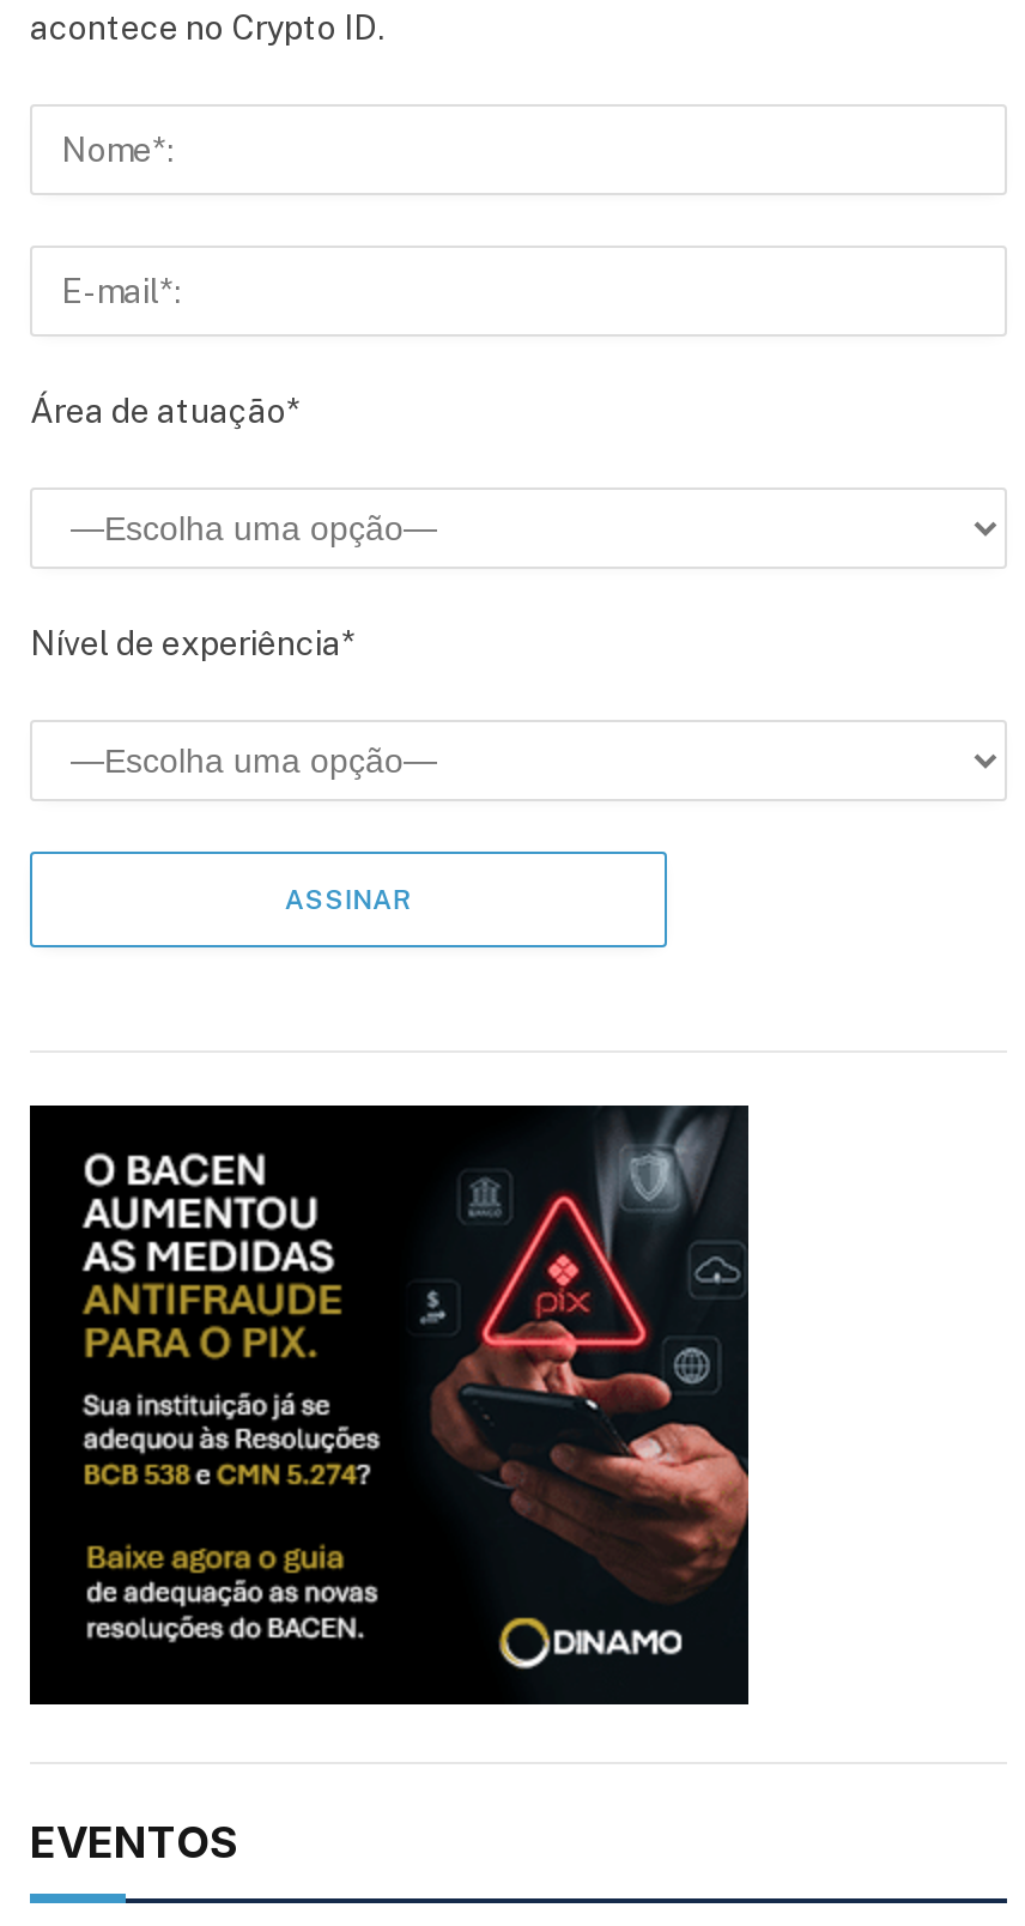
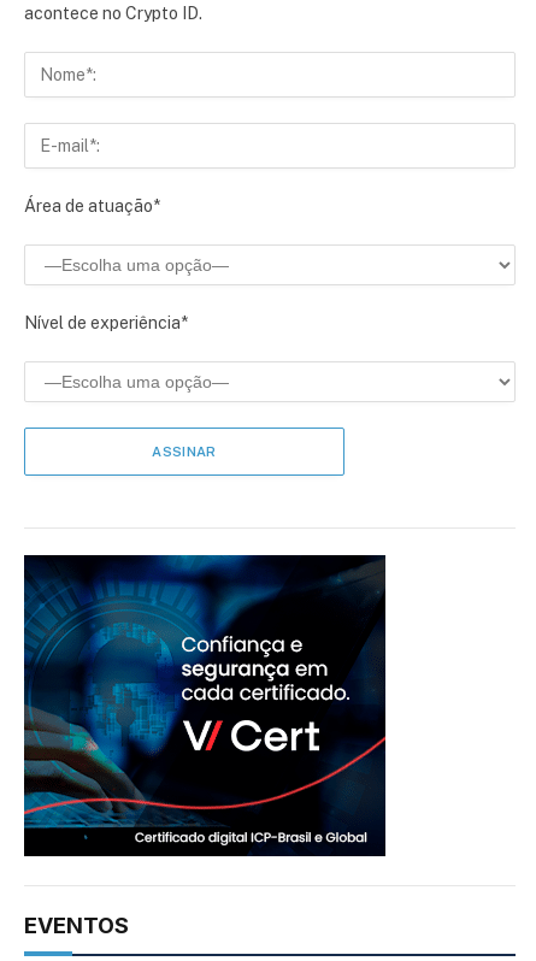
- [image]
+ [image]
